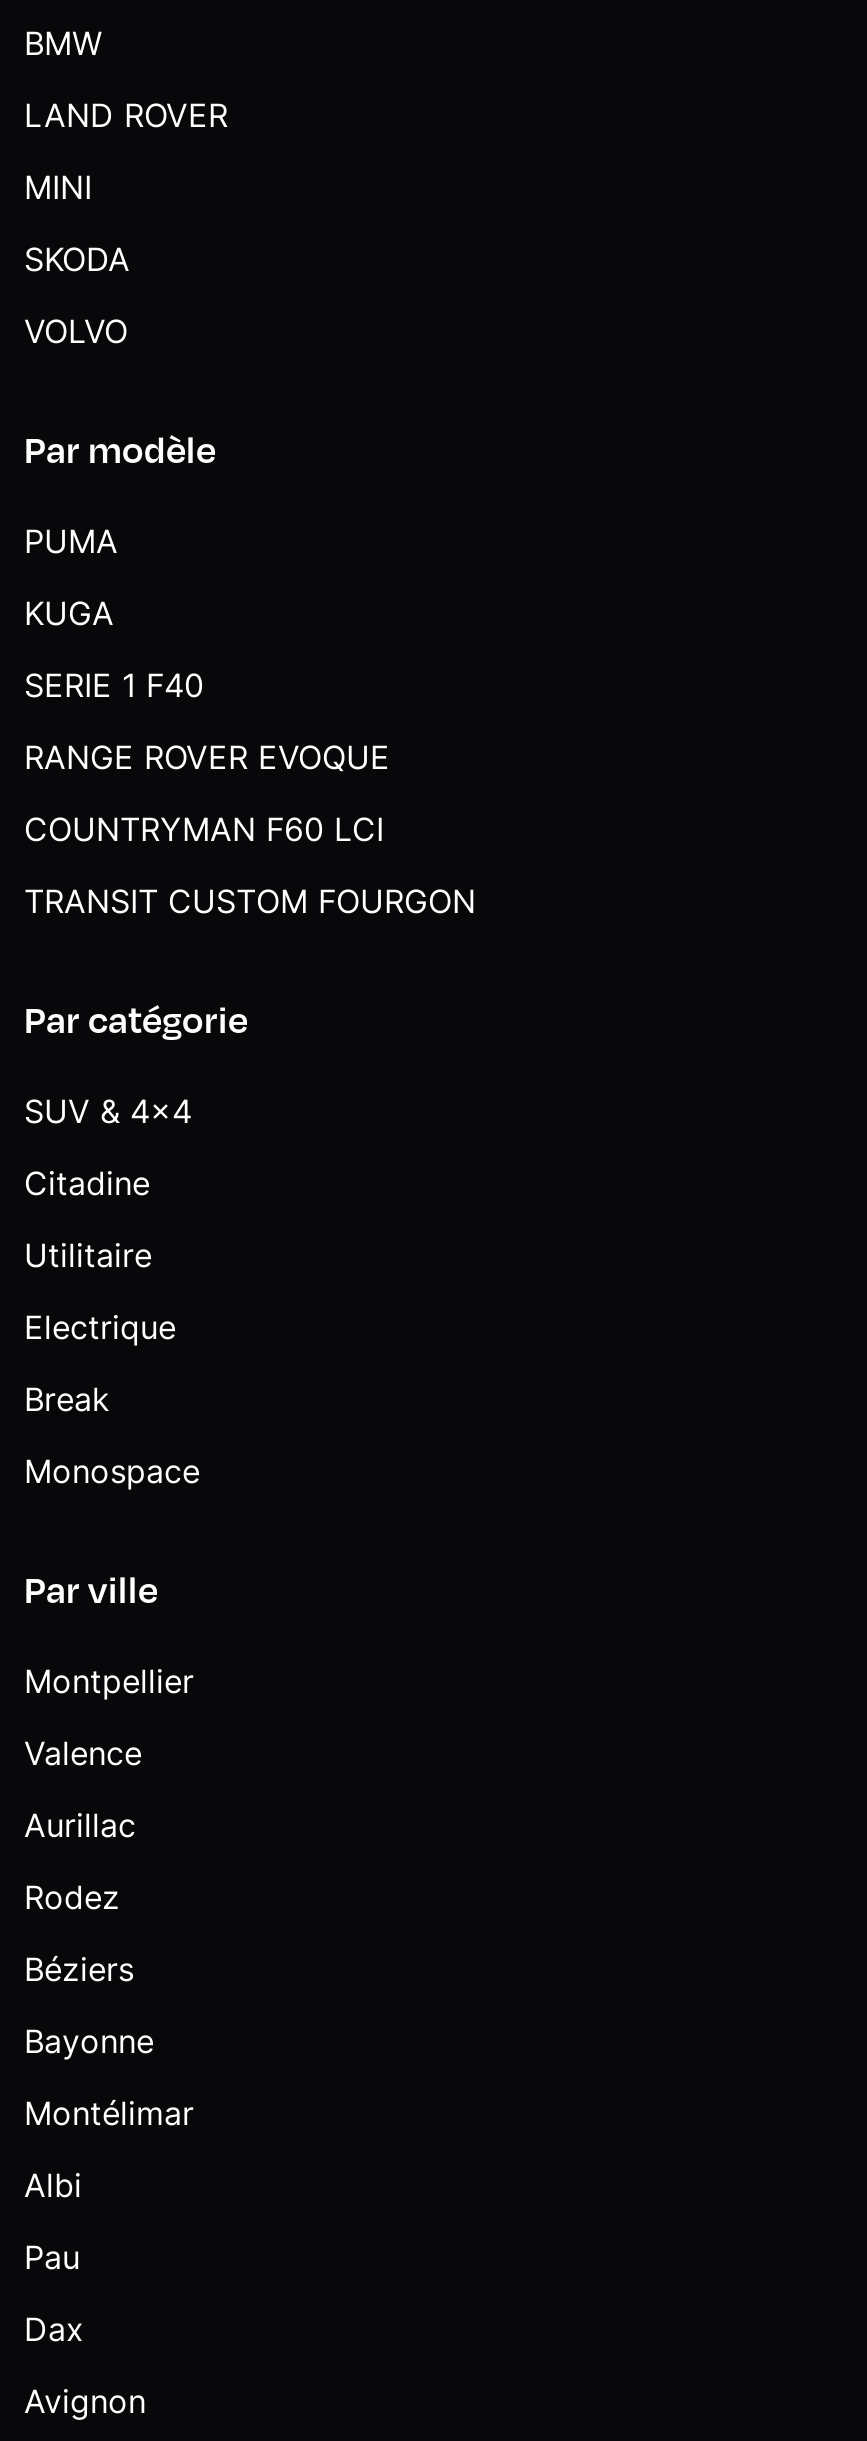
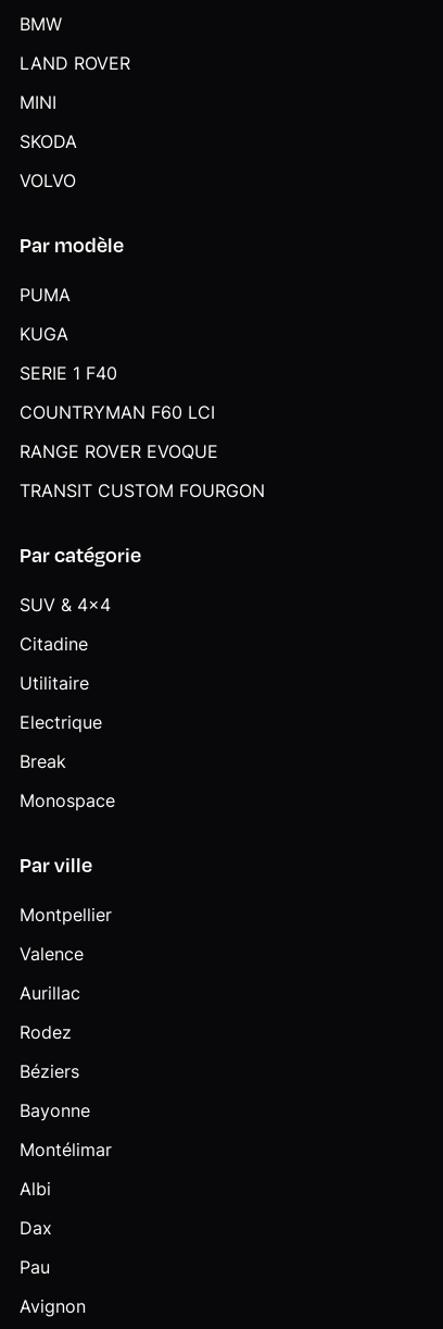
moved down: RANGE ROVER EVOQUE

moved up: COUNTRYMAN F60 LCI

moved down: Pau

moved up: Dax
